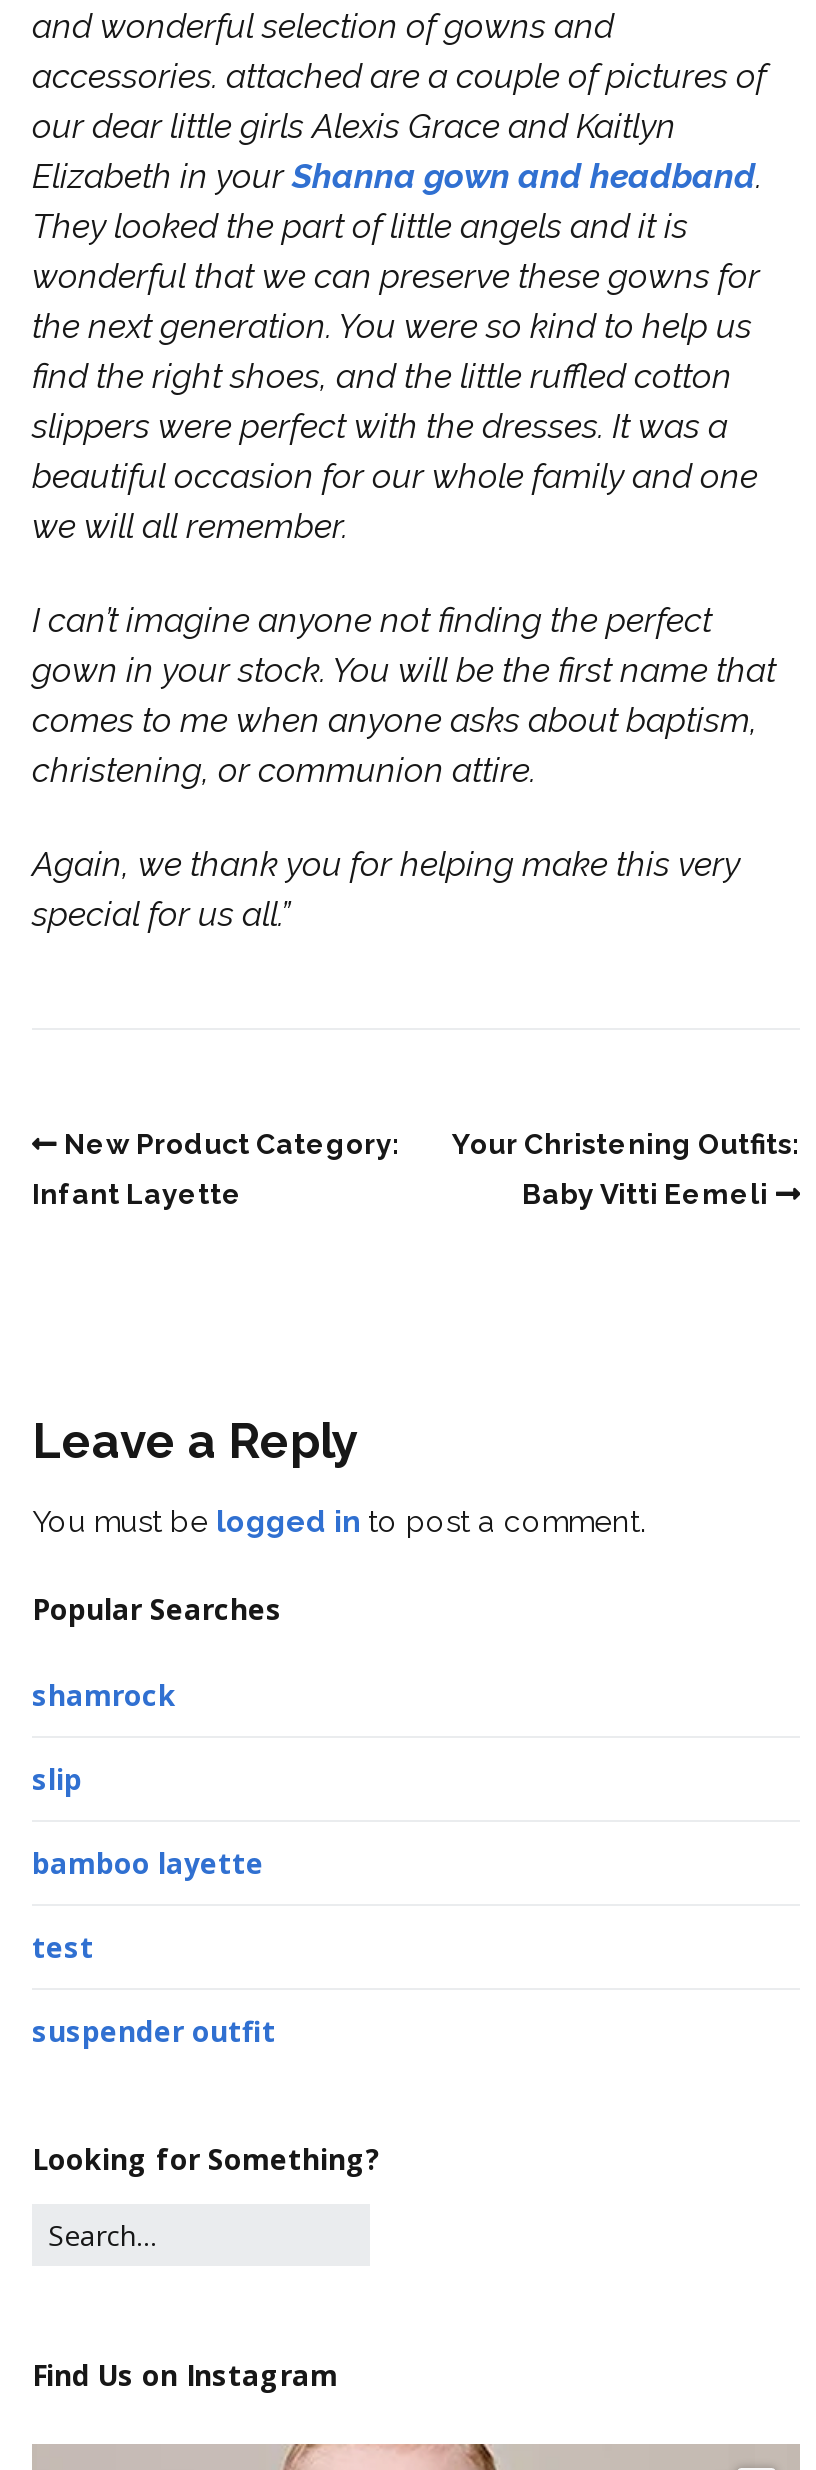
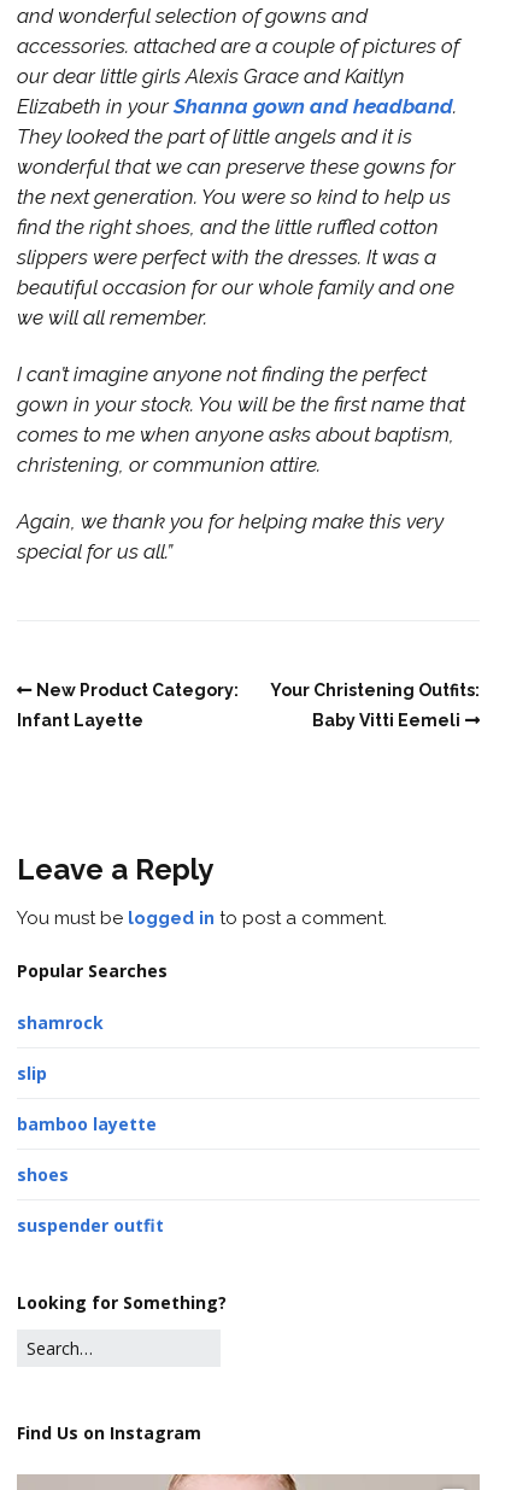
- test
+ shoes
